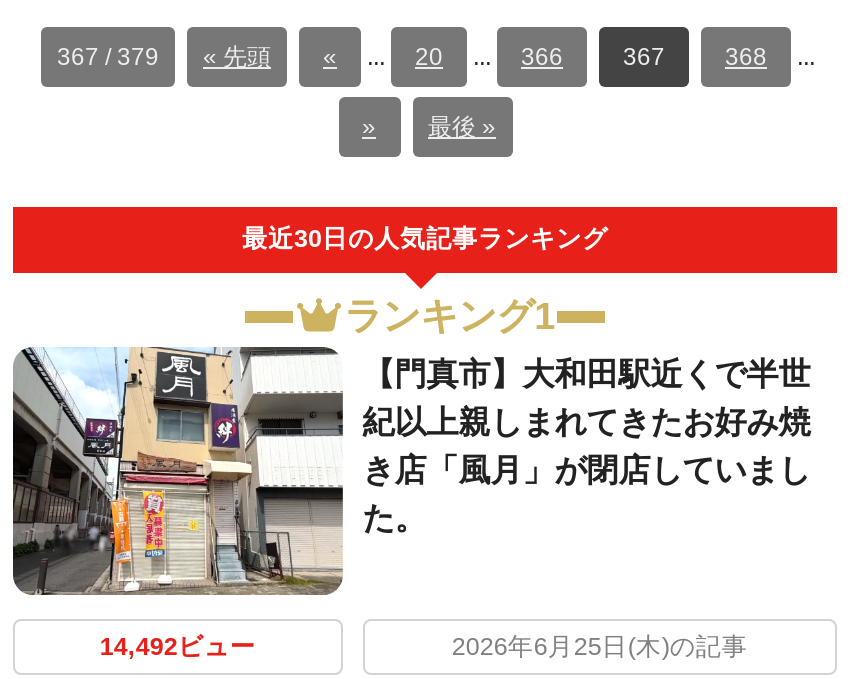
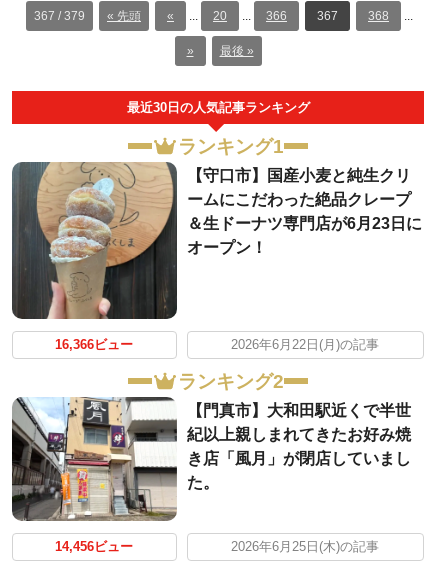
+ [image]
+ 【守口市】国産小麦と純生クリ
+ ームにこだわった絶品クレープ
+ ＆生ドーナツ専門店が6月23日に
+ オープン！

+ 16,366ビュー
+ 2026年6月22日(月)の記事
+ ランキング2

- 14,492ビュー
+ 14,456ビュー
